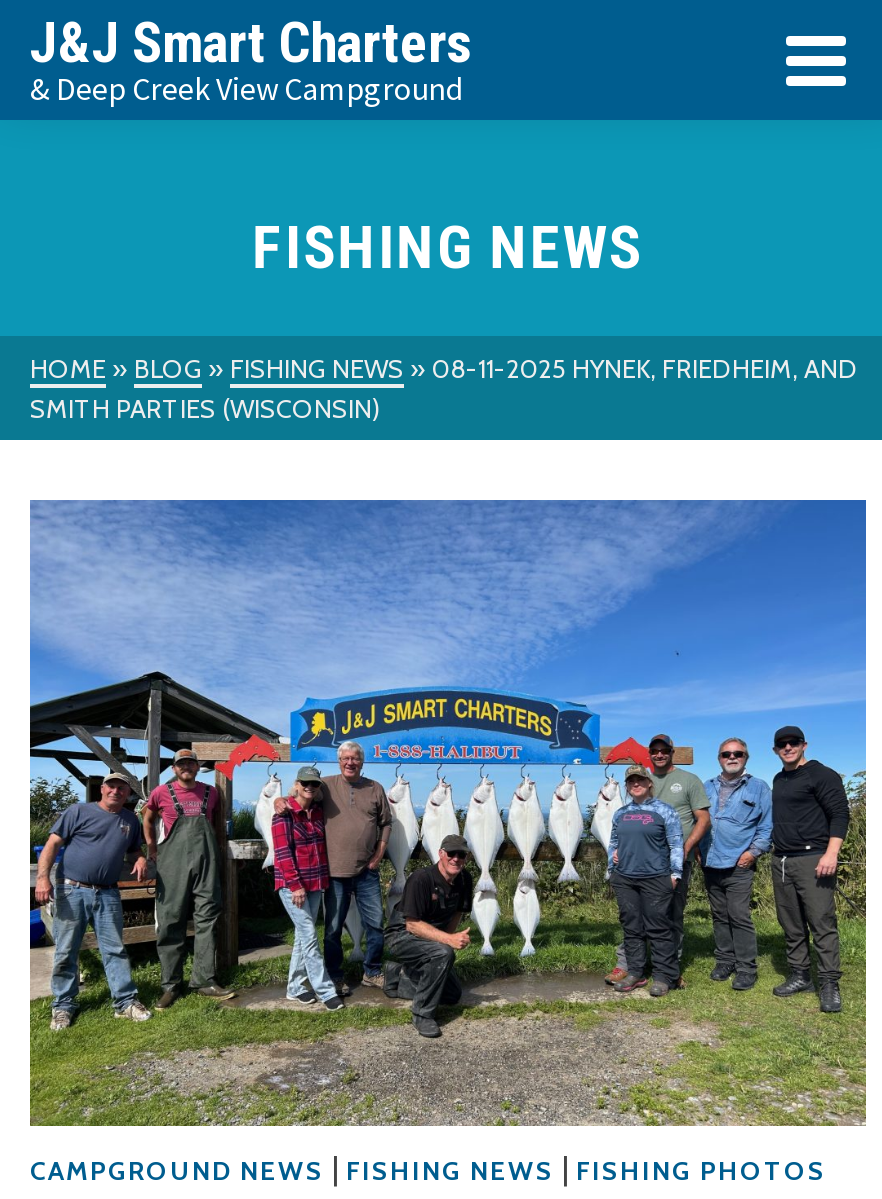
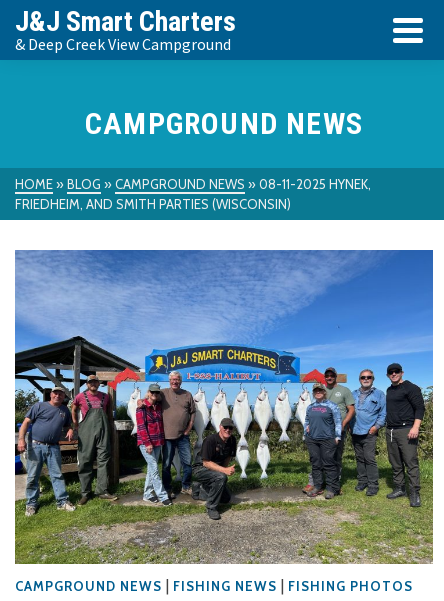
- FISHING NEWS
+ CAMPGROUND NEWS

- HOME » BLOG » FISHING NEWS » 08-11-2025 HYNEK, FRIEDHEIM, AND
- SMITH PARTIES (WISCONSIN)
+ HOME » BLOG » CAMPGROUND NEWS » 08-11-2025 HYNEK,
+ FRIEDHEIM, AND SMITH PARTIES (WISCONSIN)
